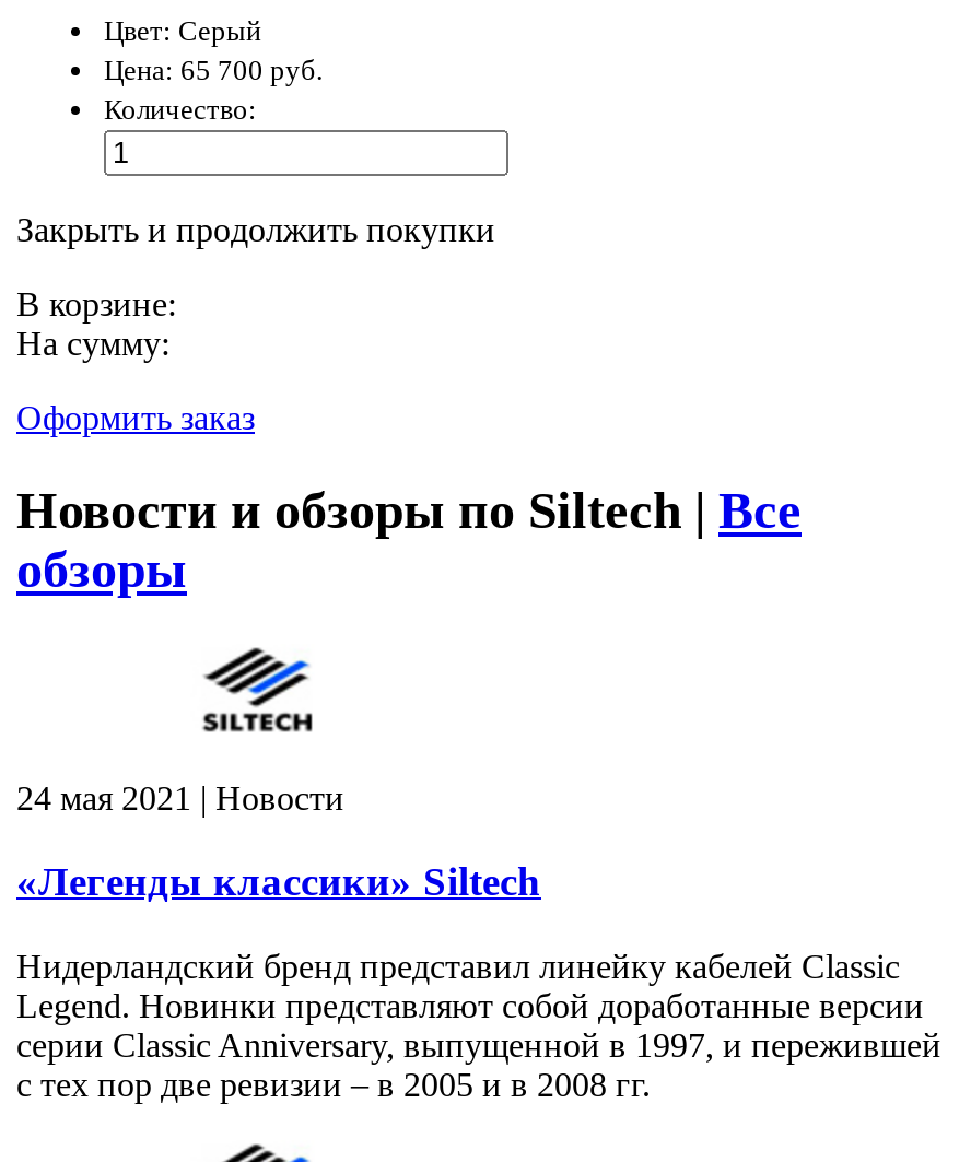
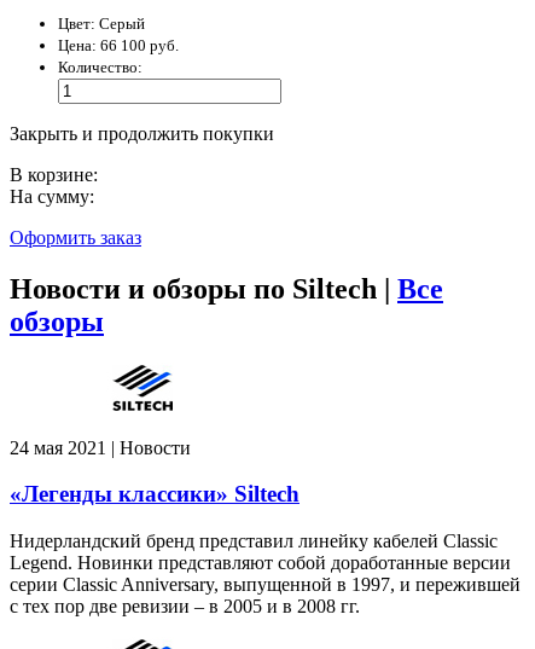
- Цена: 65 700 руб.
+ Цена: 66 100 руб.
